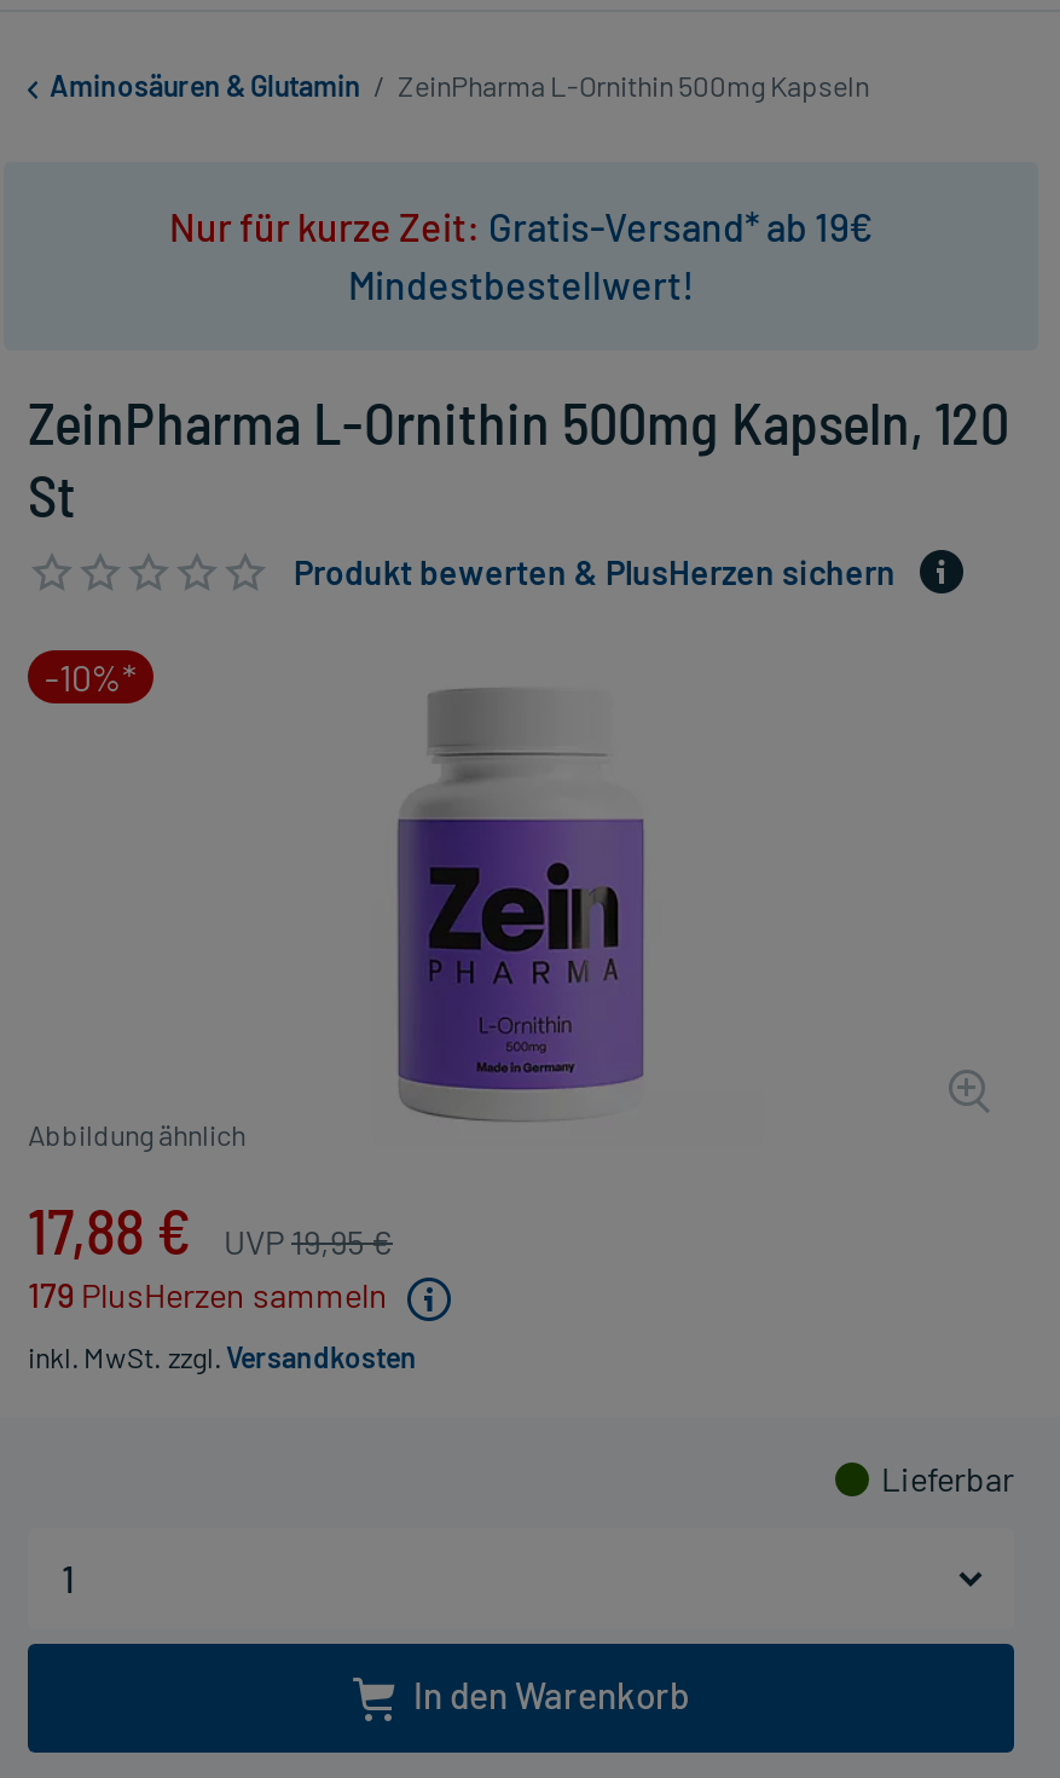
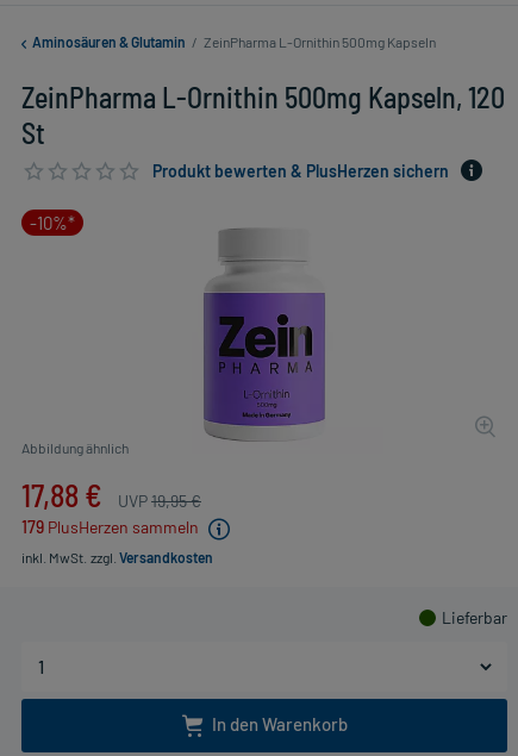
- Nur für kurze Zeit: Gratis-Versand* ab 19€
- Mindestbestellwert!
